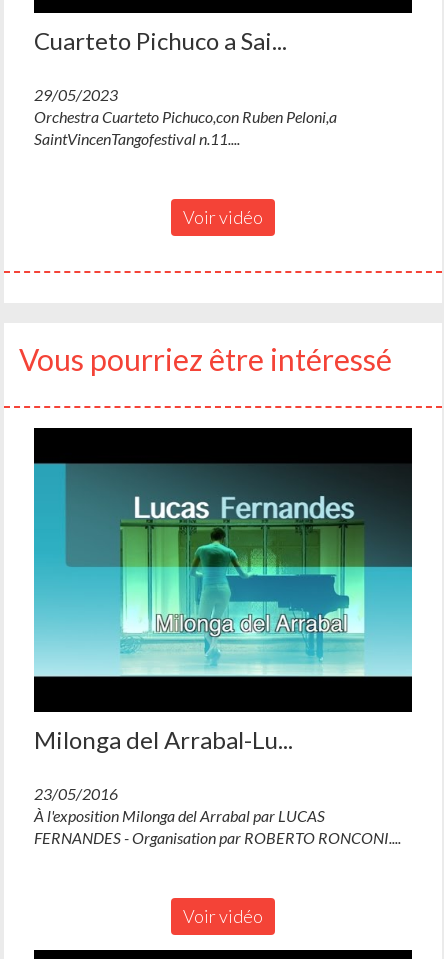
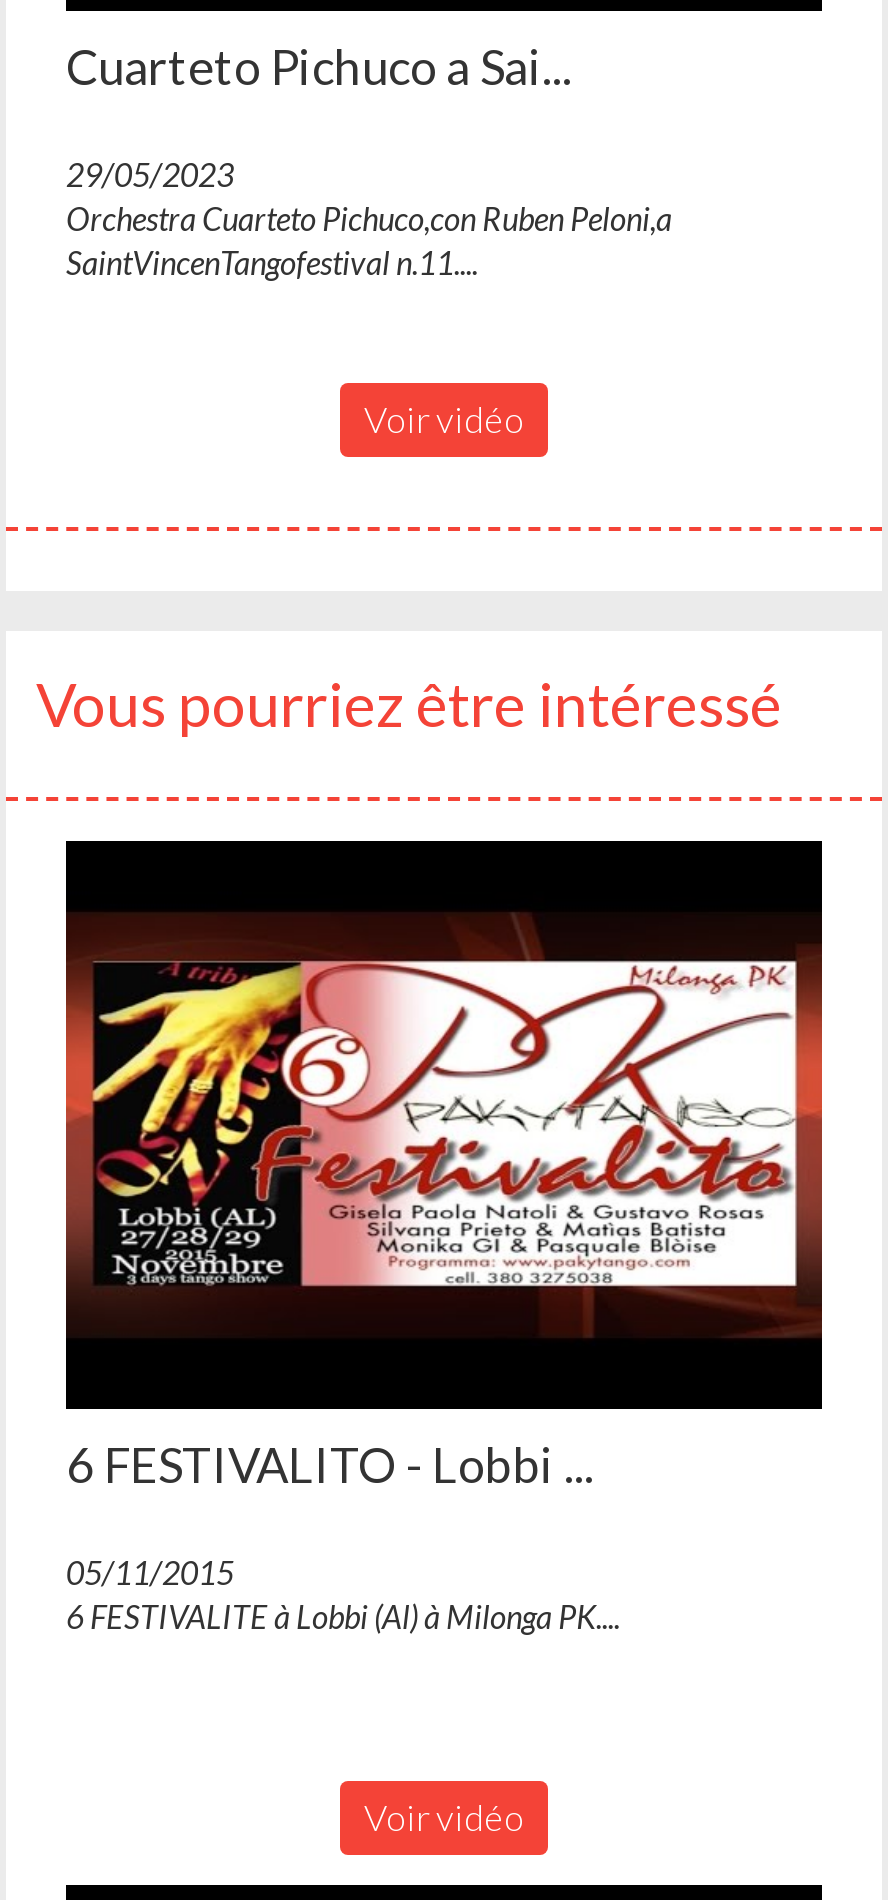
- [image]
+ [image]

- Milonga del Arrabal-Lu...
+ 6 FESTIVALITO - Lobbi ...

- 23/05/2016
- À l'exposition Milonga del Arrabal par LUCAS
- FERNANDES - Organisation par ROBERTO RONCONI....
+ 05/11/2015
+ 6 FESTIVALITE à Lobbi (Al) à Milonga PK....
